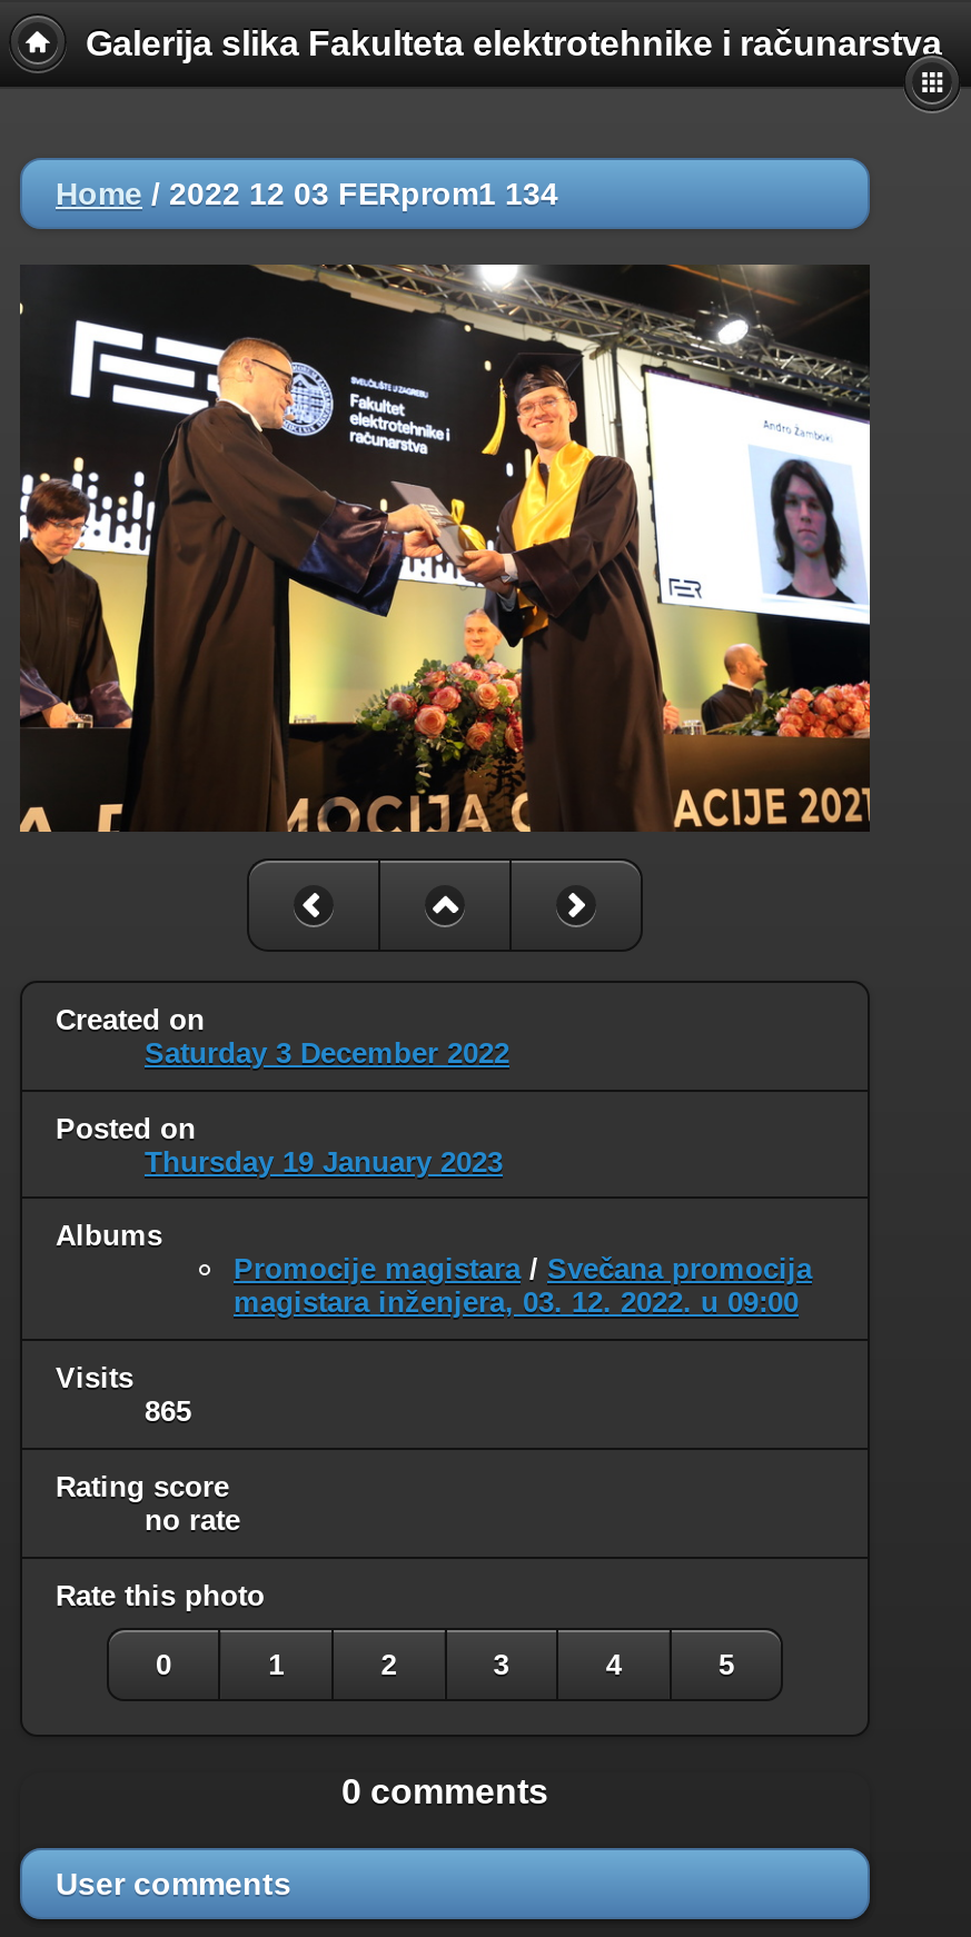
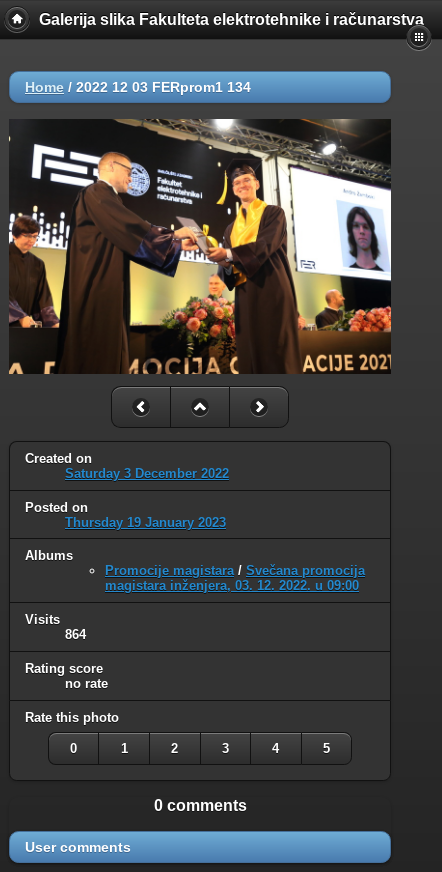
- 865
+ 864
